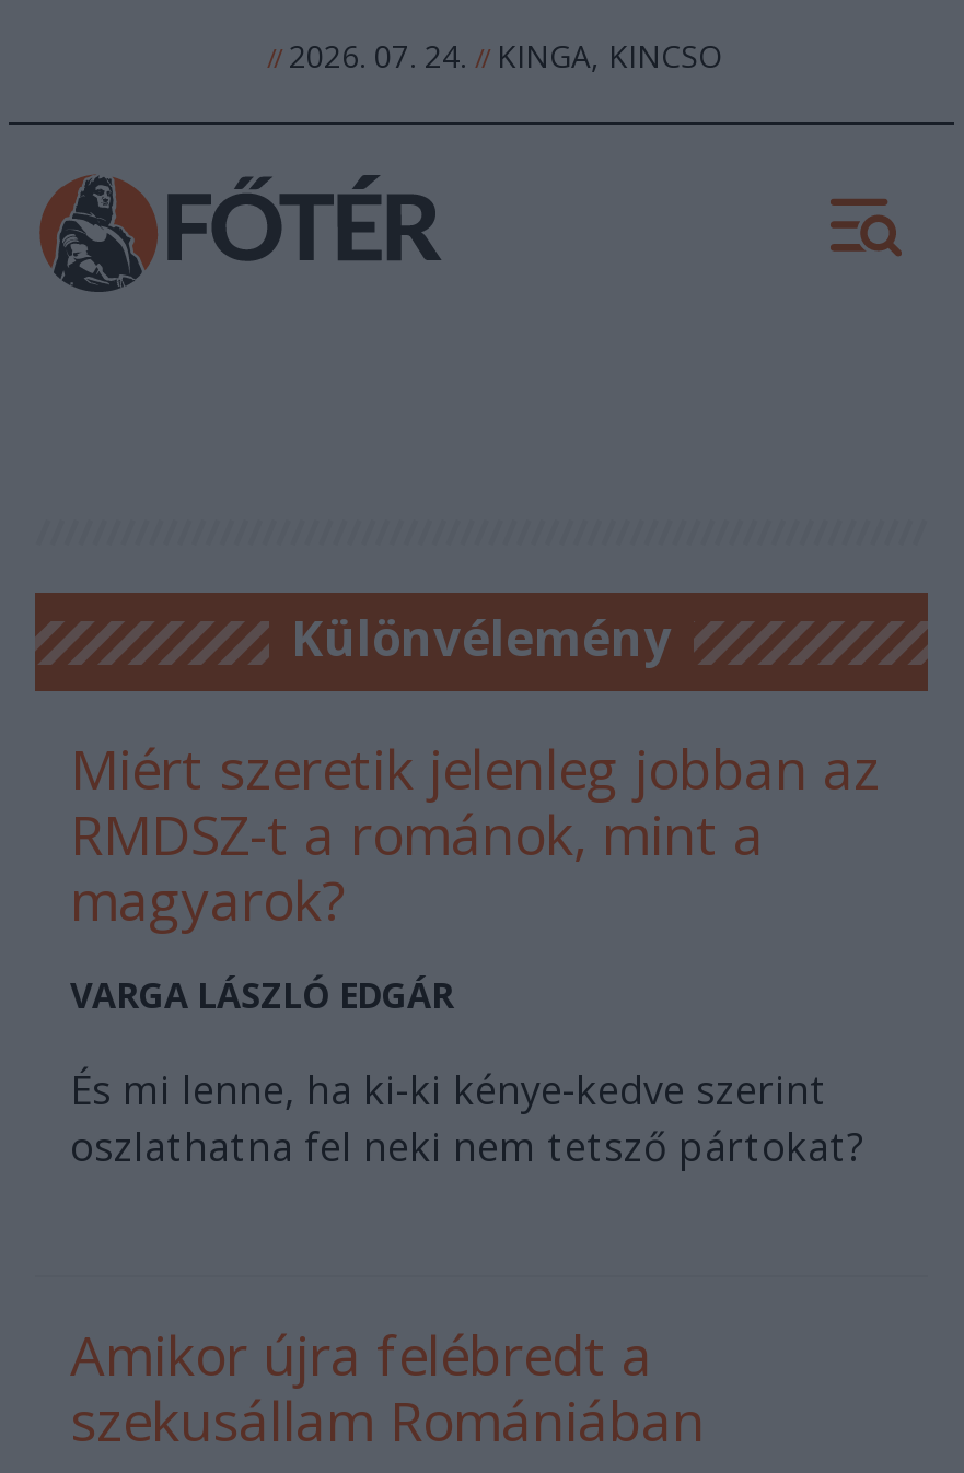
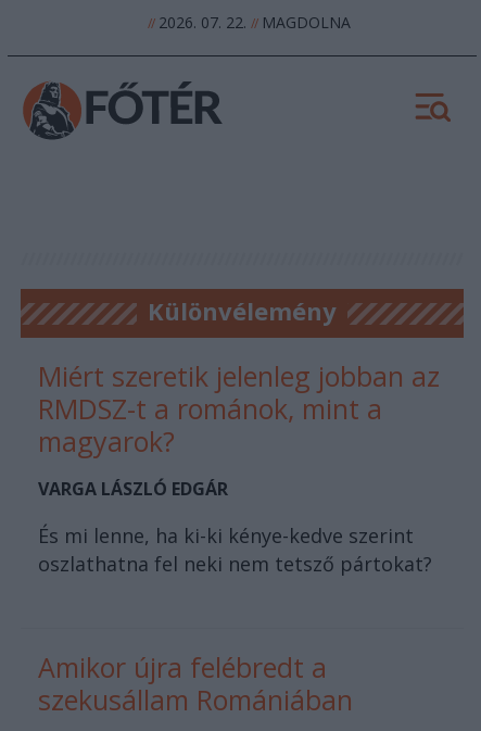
- // 2026. 07. 24. // KINGA, KINCSO
+ // 2026. 07. 22. // MAGDOLNA
